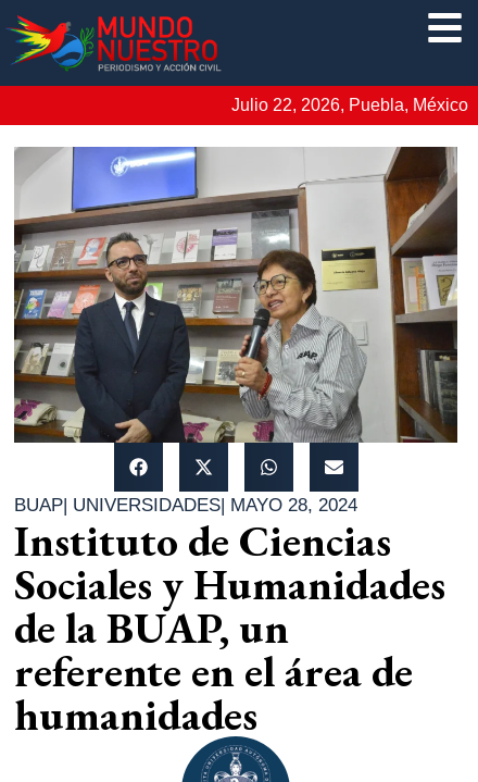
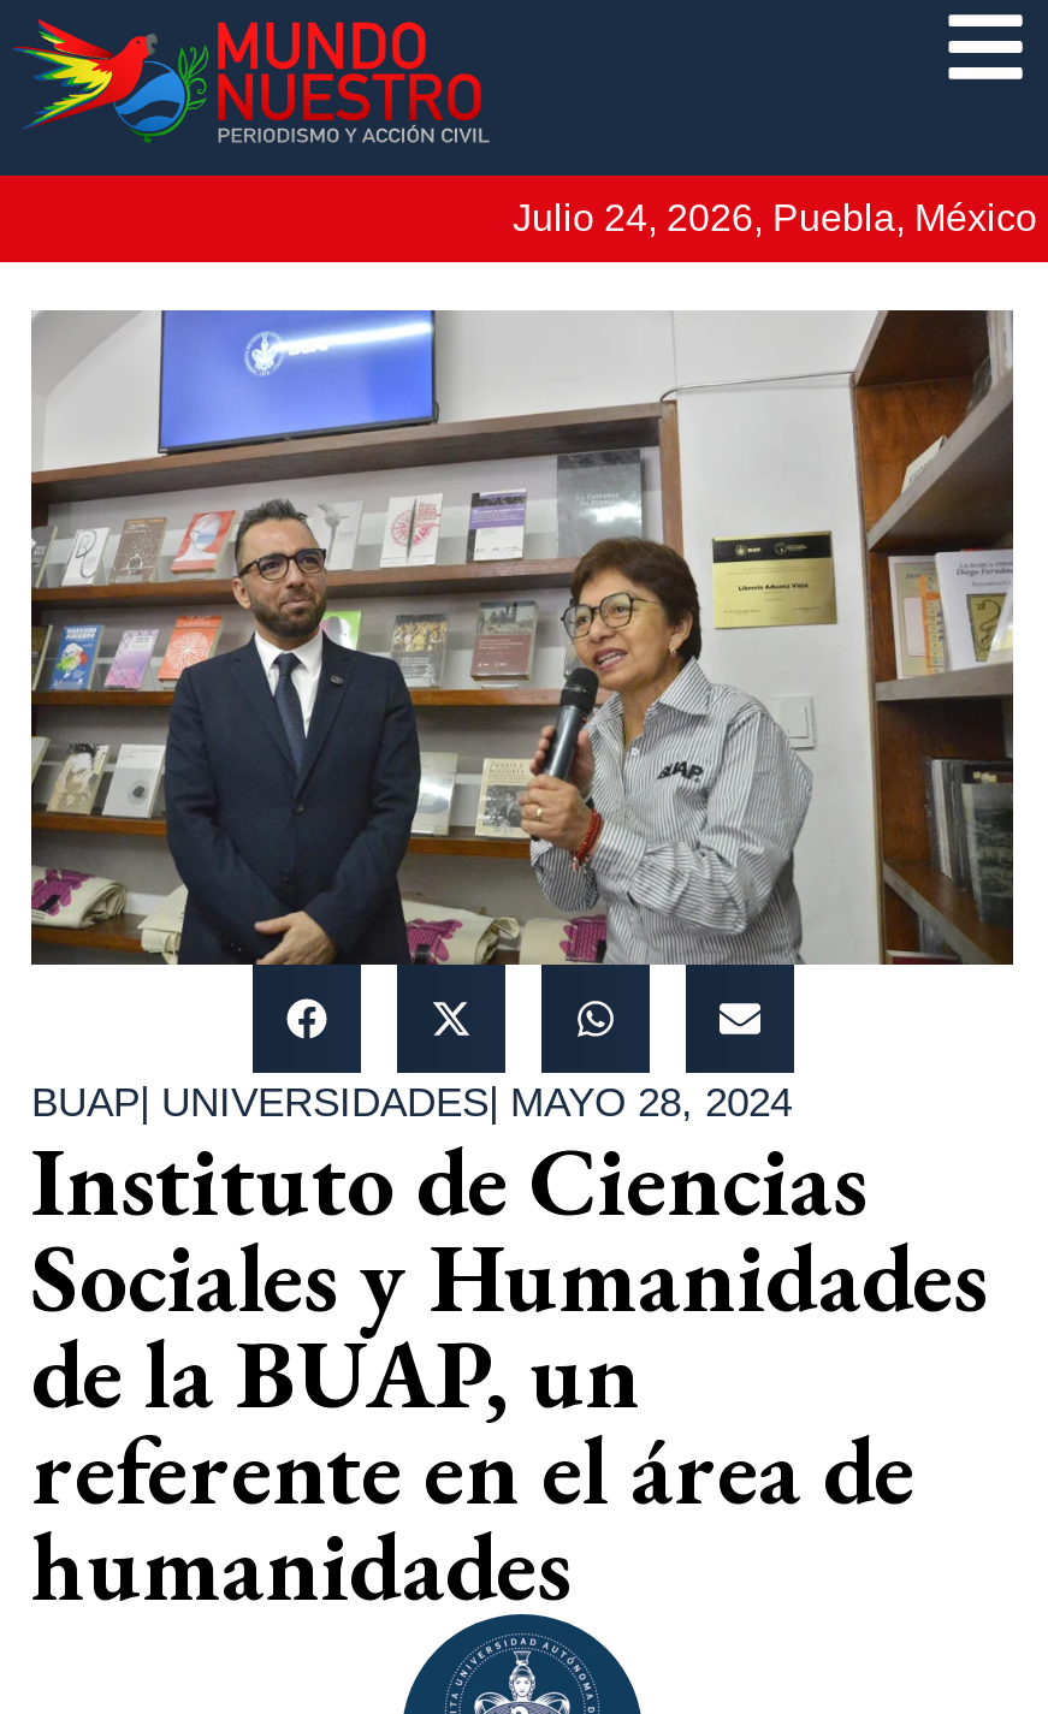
- Julio 22, 2026, Puebla, México
+ Julio 24, 2026, Puebla, México
